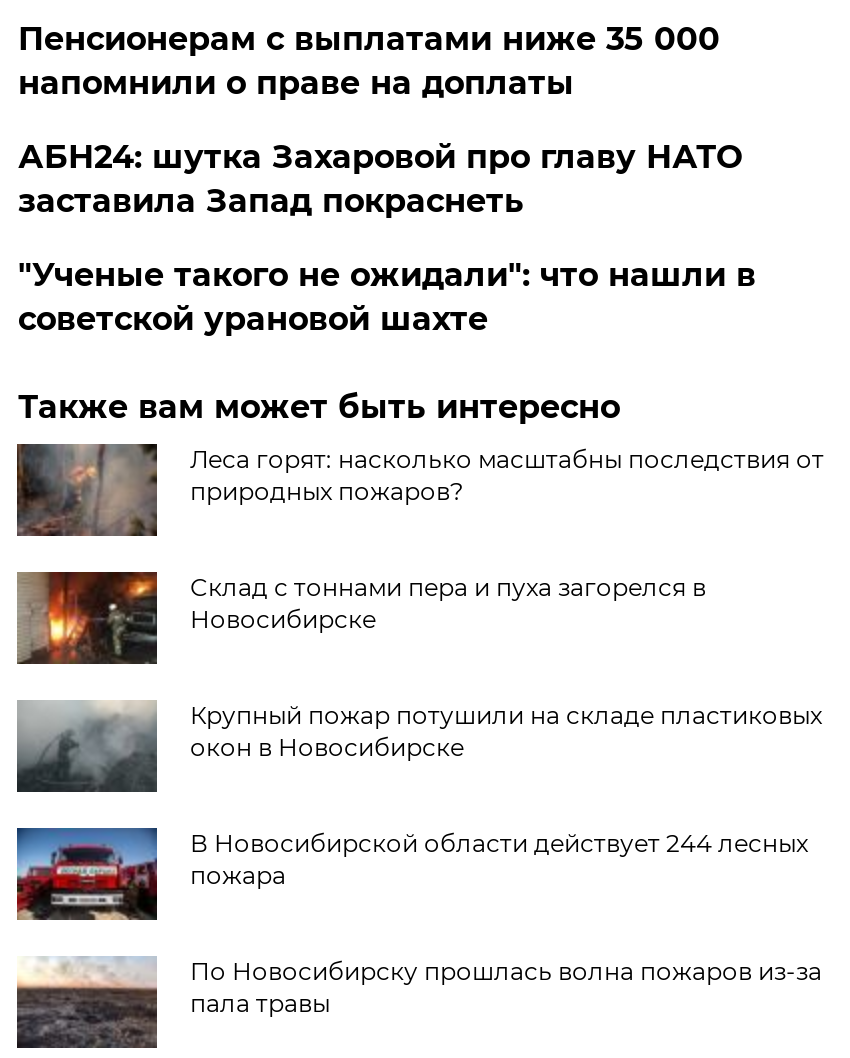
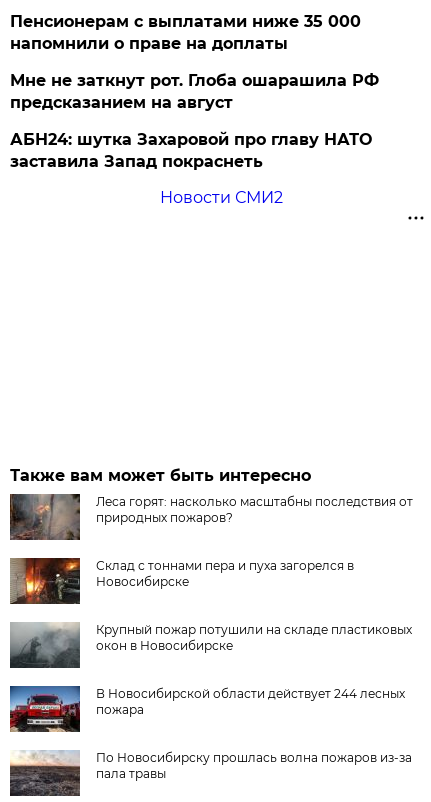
+ Мне не заткнут рот. Глоба ошарашила РФ
+ предсказанием на август

- "Ученые такого не ожидали": что нашли в
- советской урановой шахте
+ Новости СМИ2
